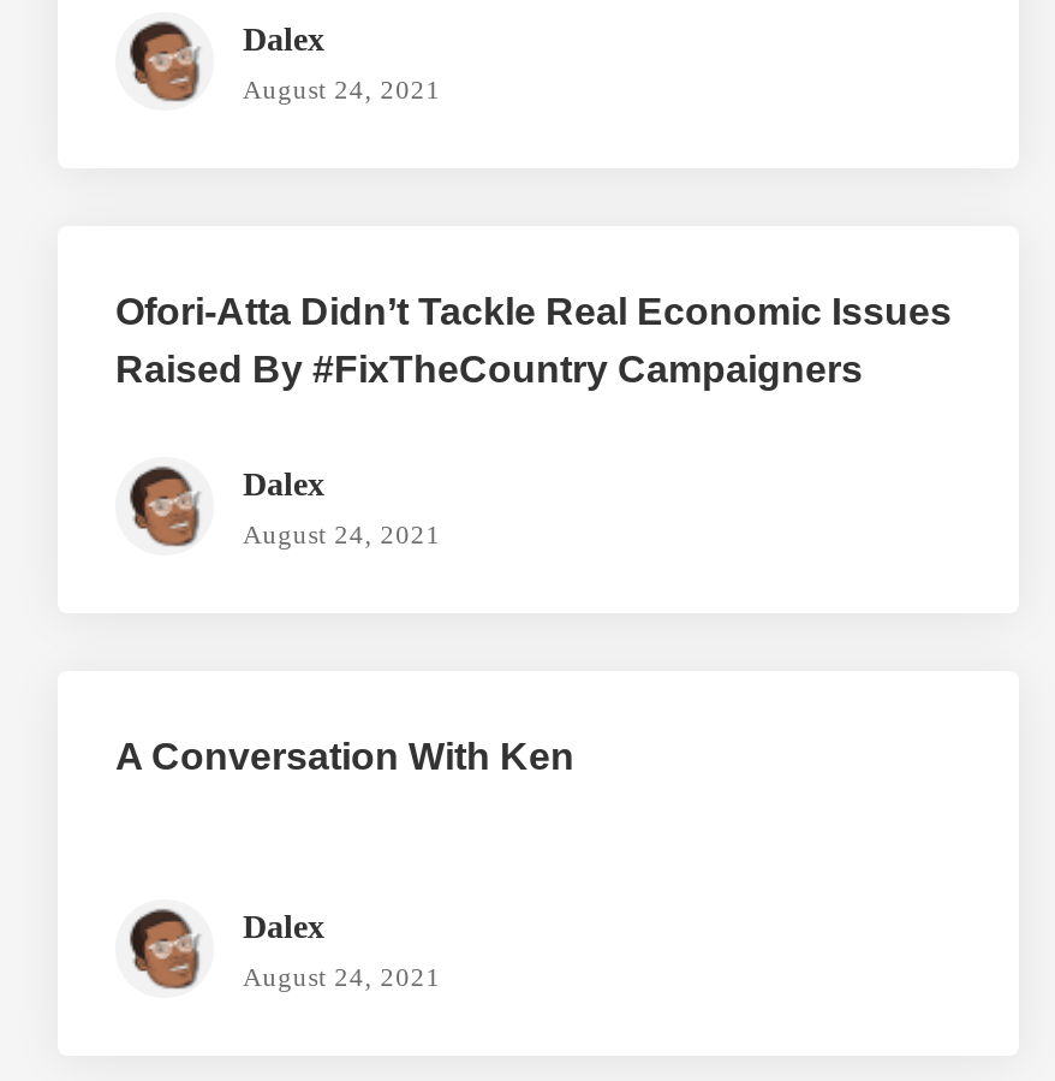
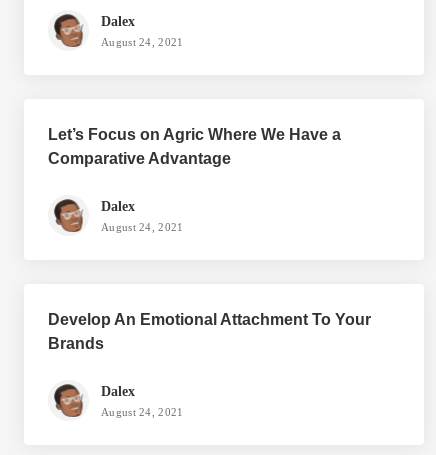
- Ofori-Atta Didn’t Tackle Real Economic Issues
- Raised By #FixTheCountry Campaigners
+ Let’s Focus on Agric Where We Have a
+ Comparative Advantage

- A Conversation With Ken
+ Develop An Emotional Attachment To Your
+ Brands
